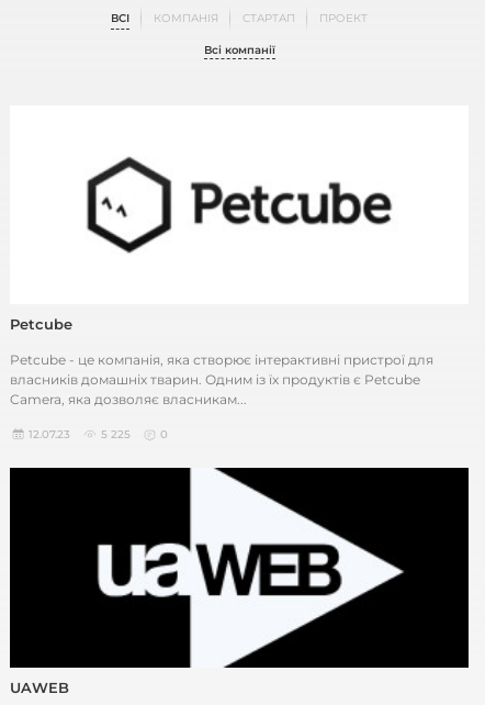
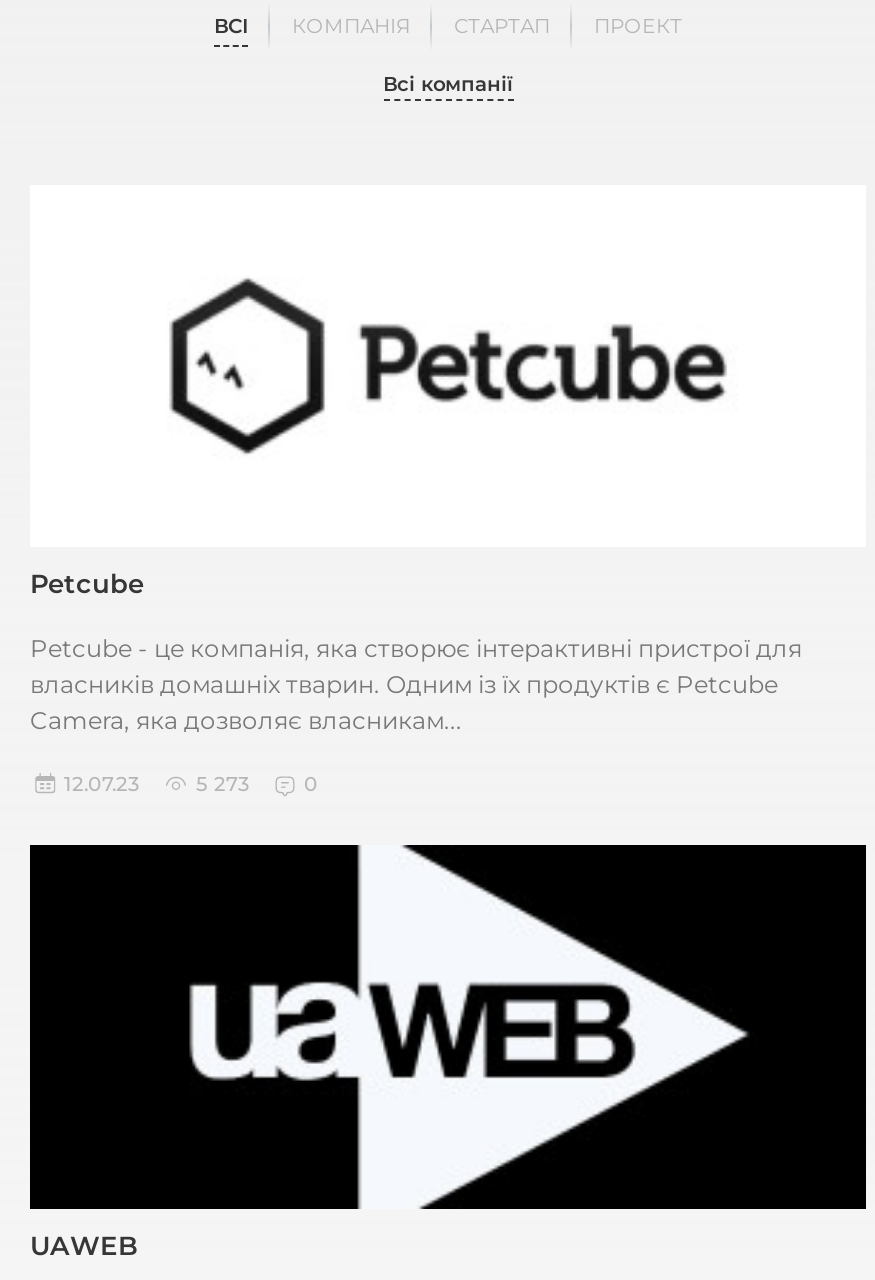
- 5 225
+ 5 273
